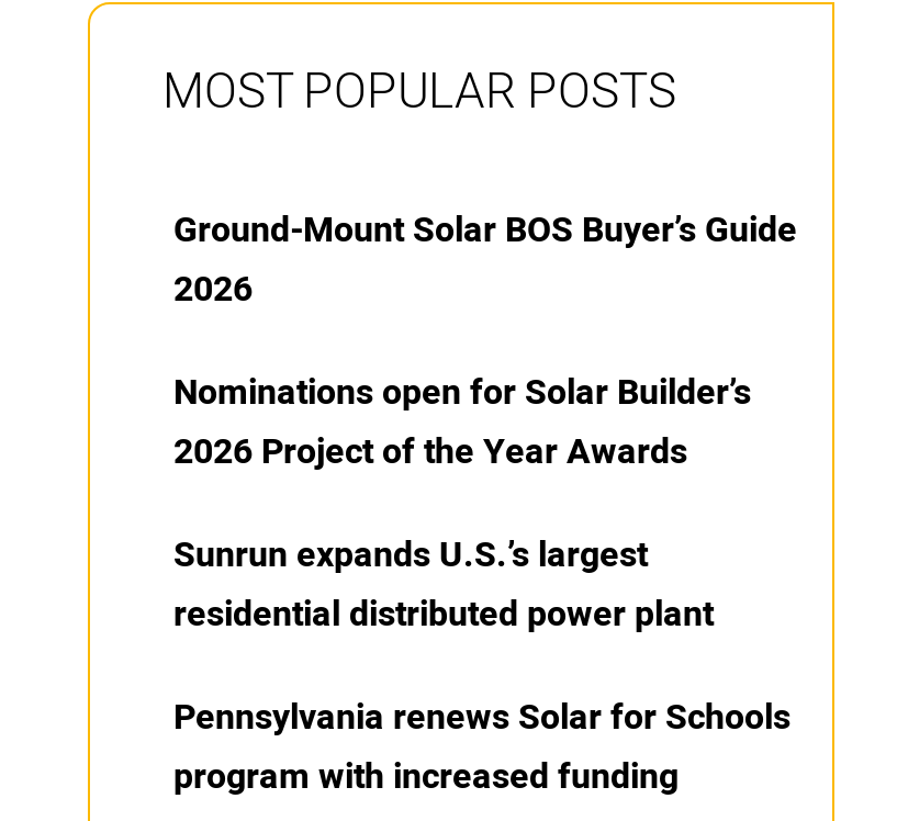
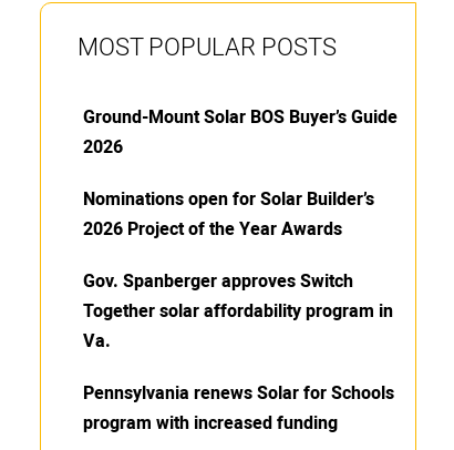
- Sunrun expands U.S.’s largest
- residential distributed power plant
+ Gov. Spanberger approves Switch
+ Together solar affordability program in
+ Va.
